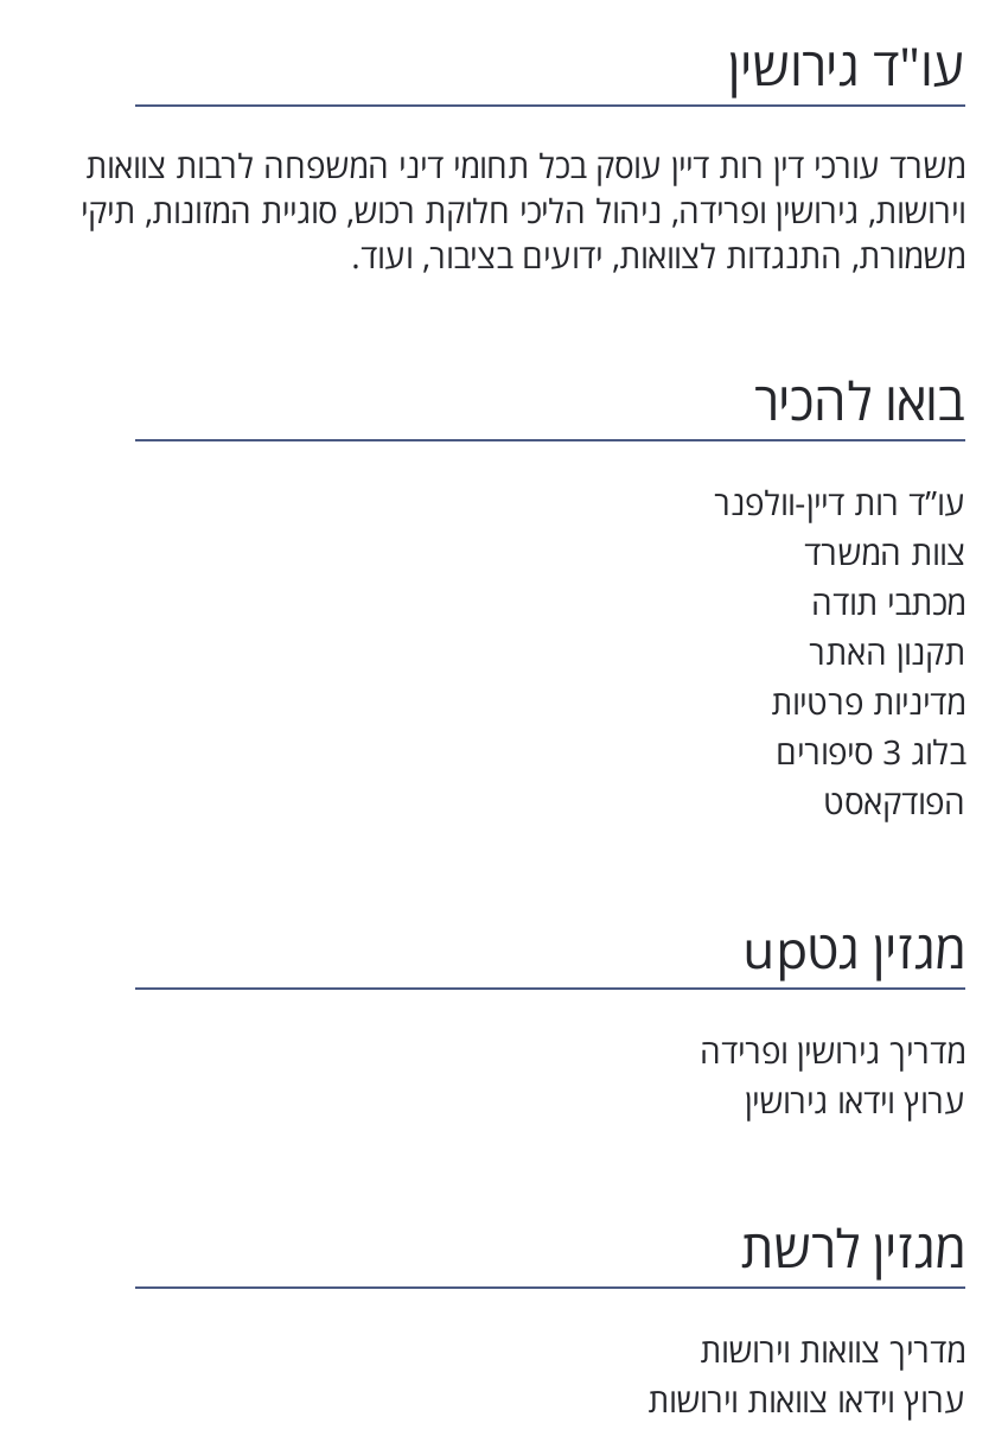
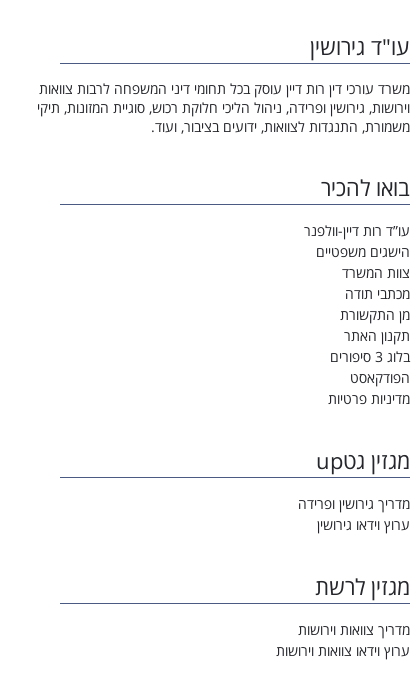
+ הישגים משפטיים

+ מן התקשורת

moved down: מדיניות פרטיות
